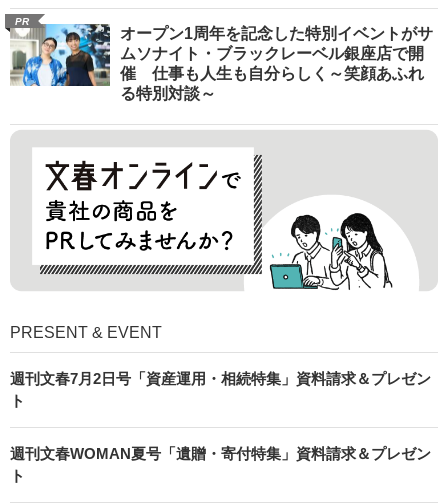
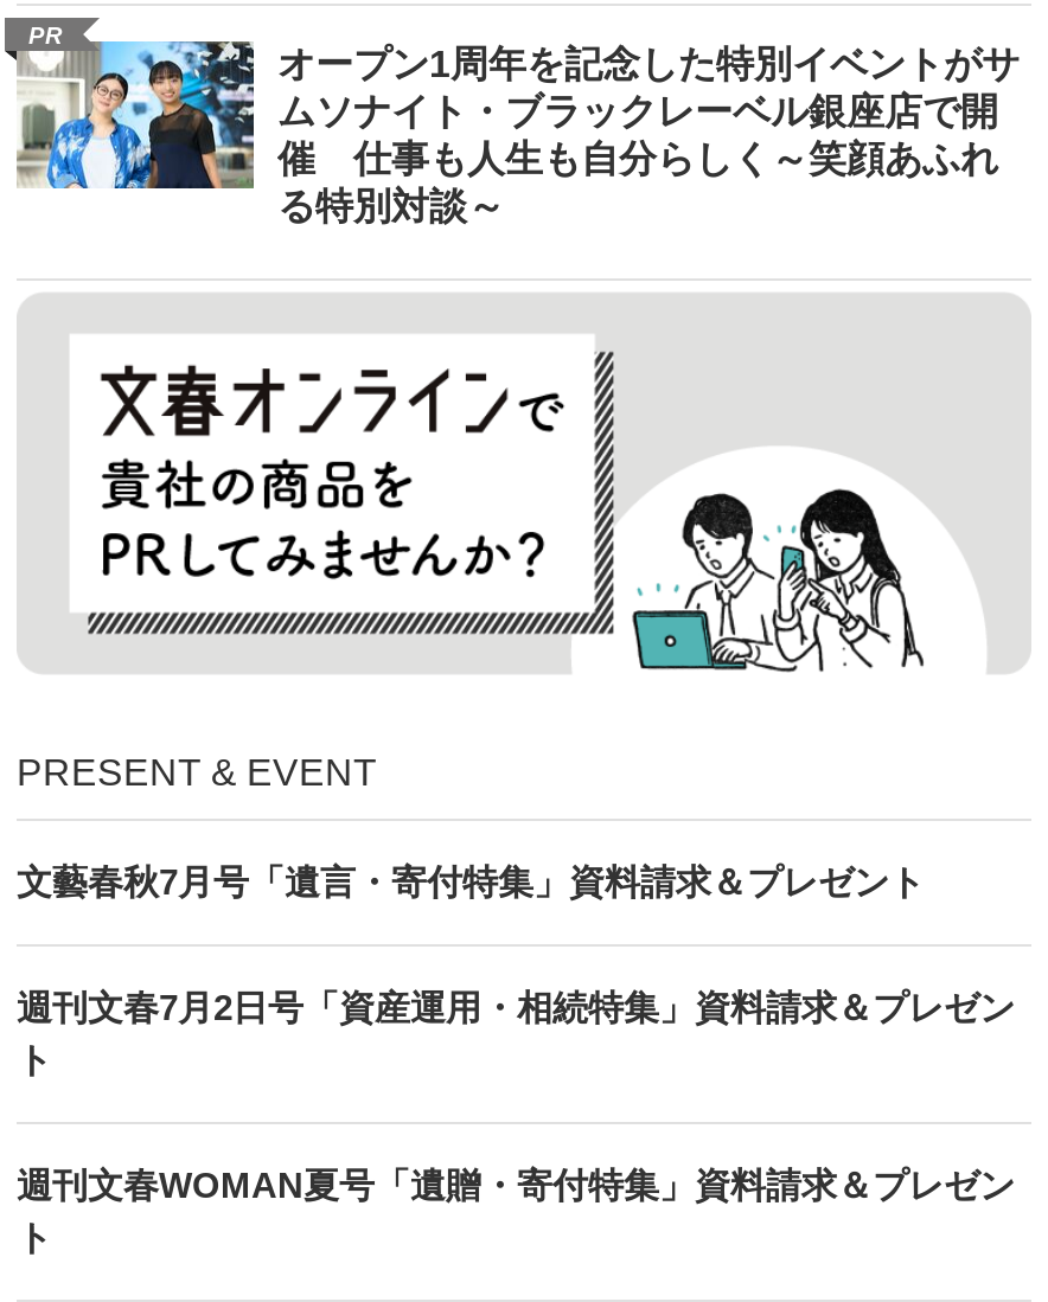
+ 文藝春秋7月号「遺言・寄付特集」資料請求＆プレゼント
